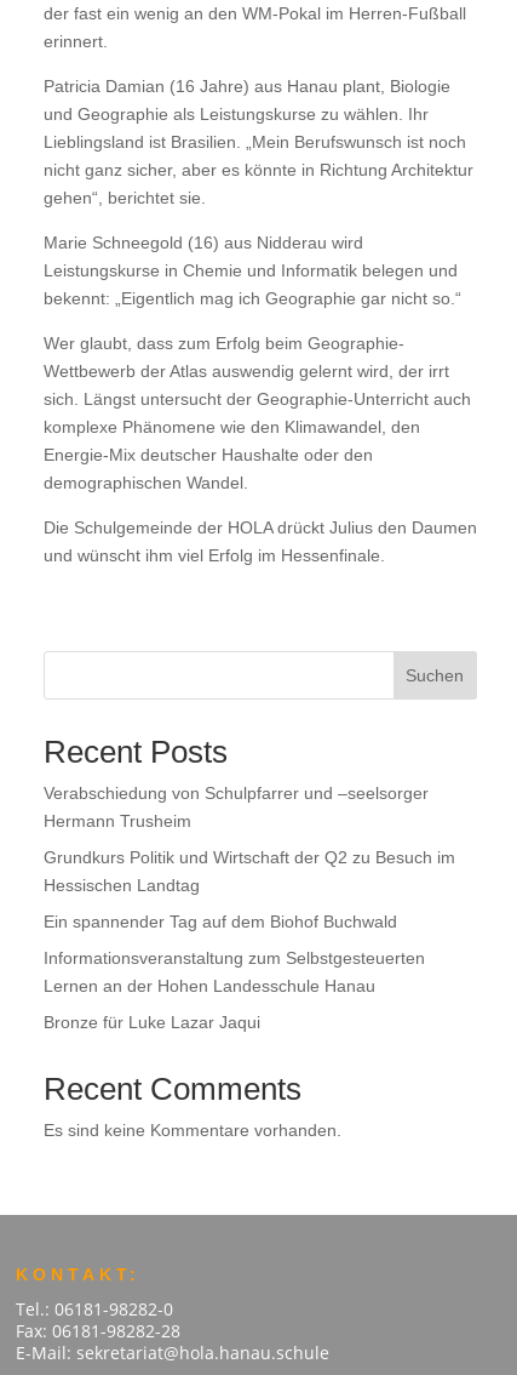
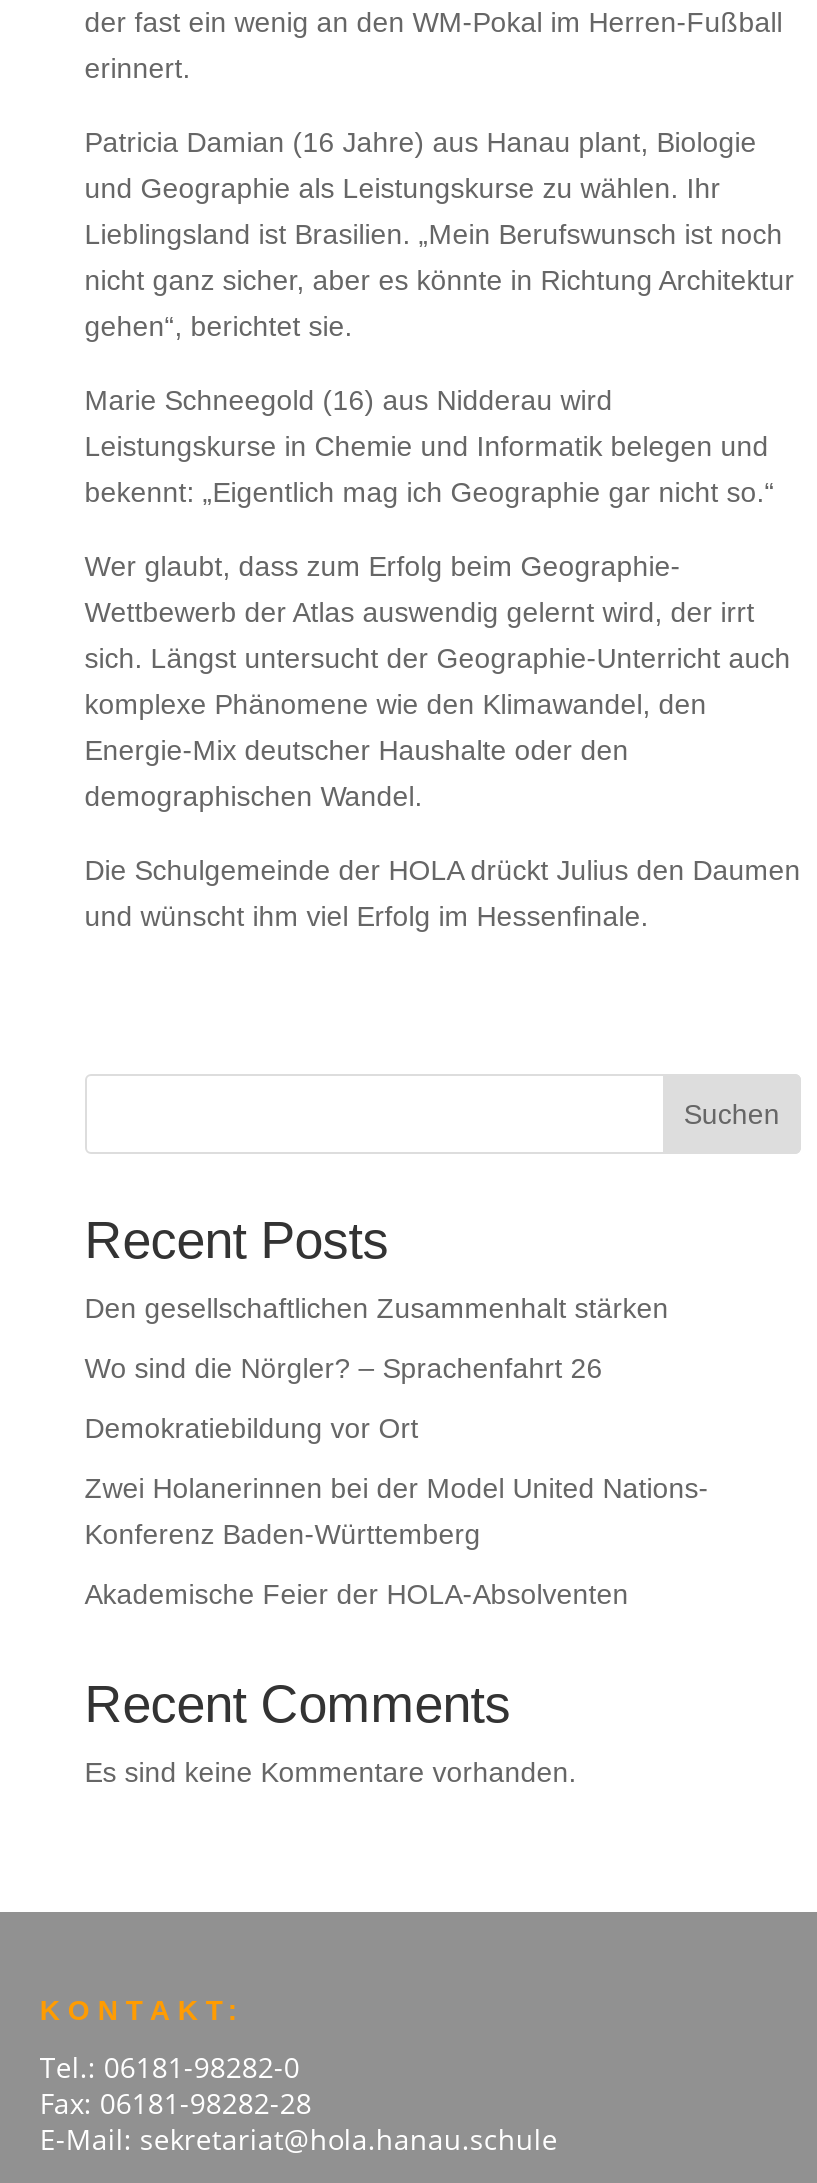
- Verabschiedung von Schulpfarrer und –seelsorger
- Hermann Trusheim
+ Den gesellschaftlichen Zusammenhalt stärken

- Grundkurs Politik und Wirtschaft der Q2 zu Besuch im
- Hessischen Landtag
+ Wo sind die Nörgler? – Sprachenfahrt 26

- Ein spannender Tag auf dem Biohof Buchwald
+ Demokratiebildung vor Ort

- Informationsveranstaltung zum Selbstgesteuerten
- Lernen an der Hohen Landesschule Hanau
+ Zwei Holanerinnen bei der Model United Nations-
+ Konferenz Baden-Württemberg

- Bronze für Luke Lazar Jaqui
+ Akademische Feier der HOLA-Absolventen
